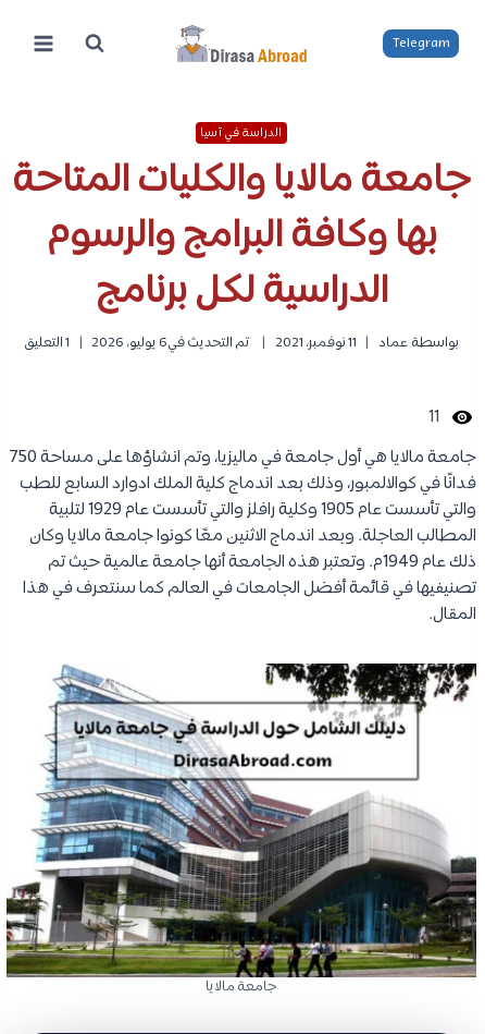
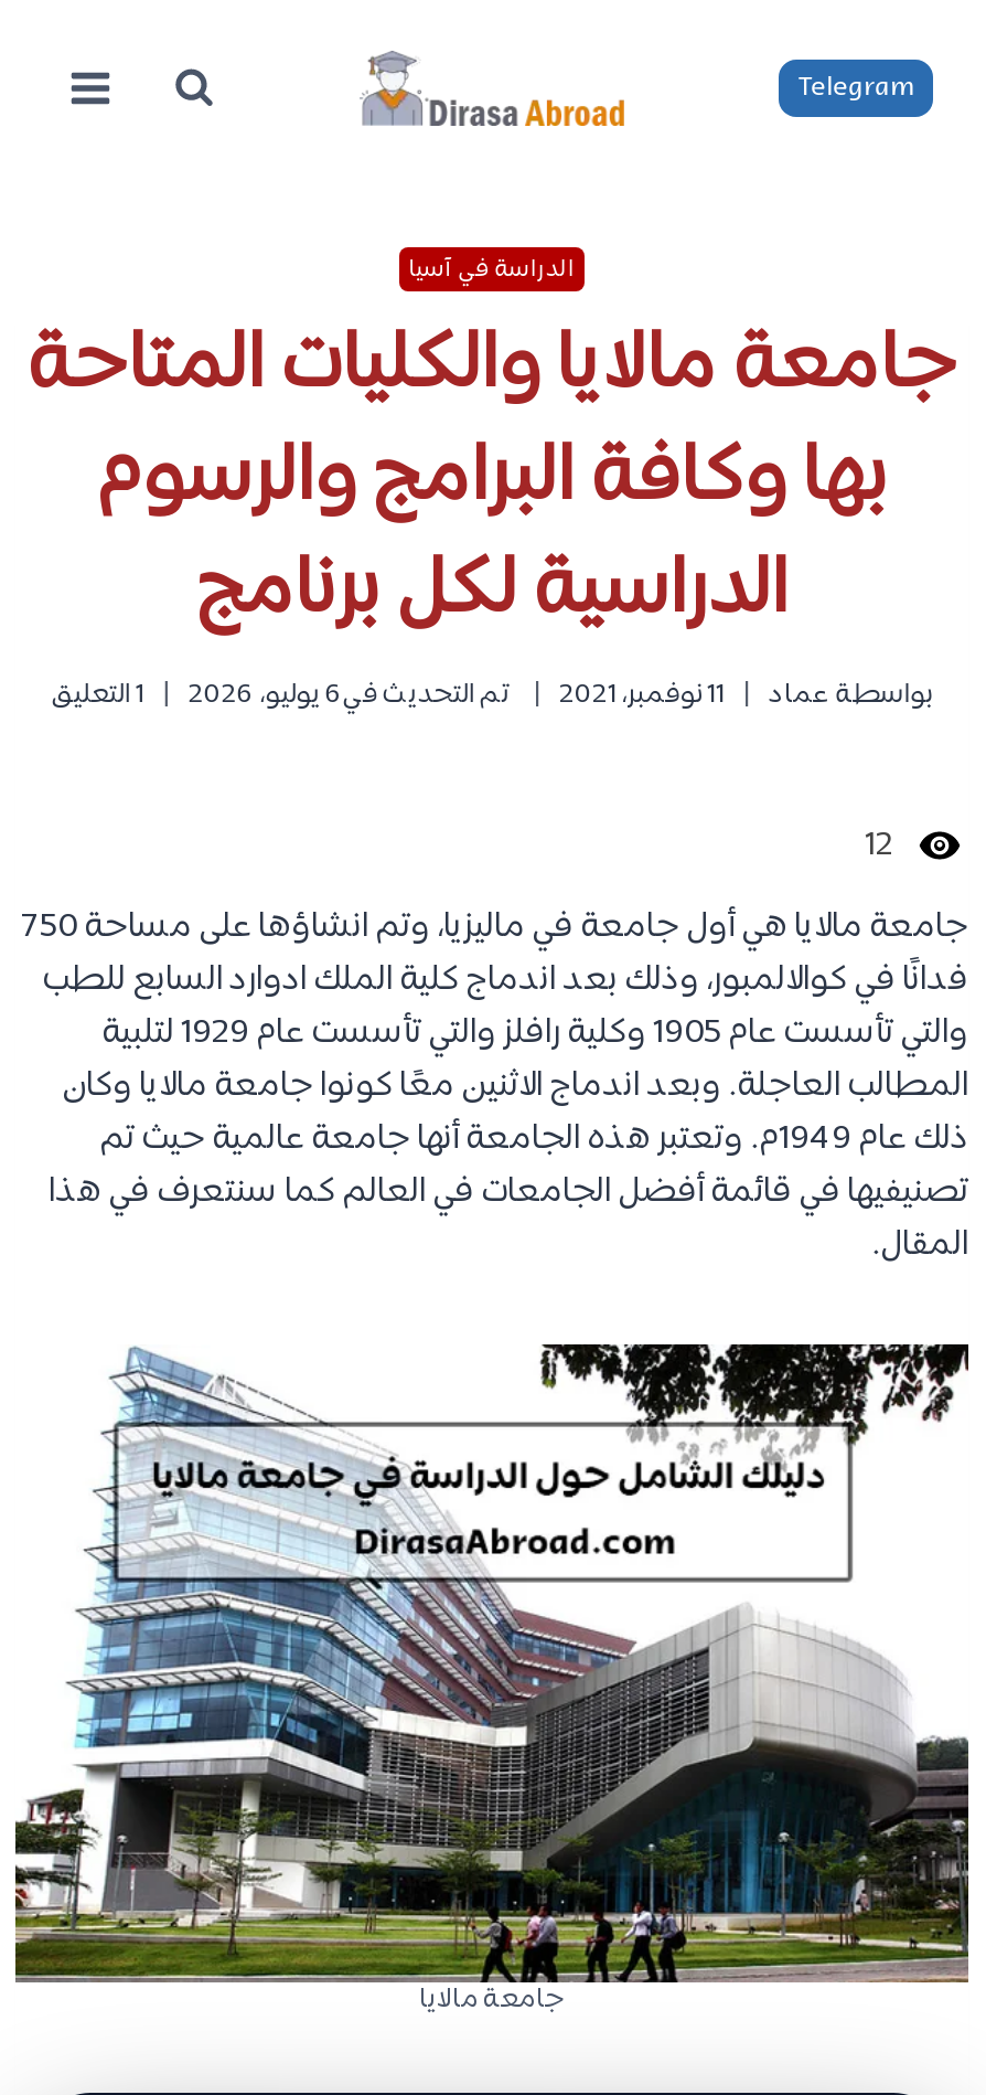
- 11
+ 12
